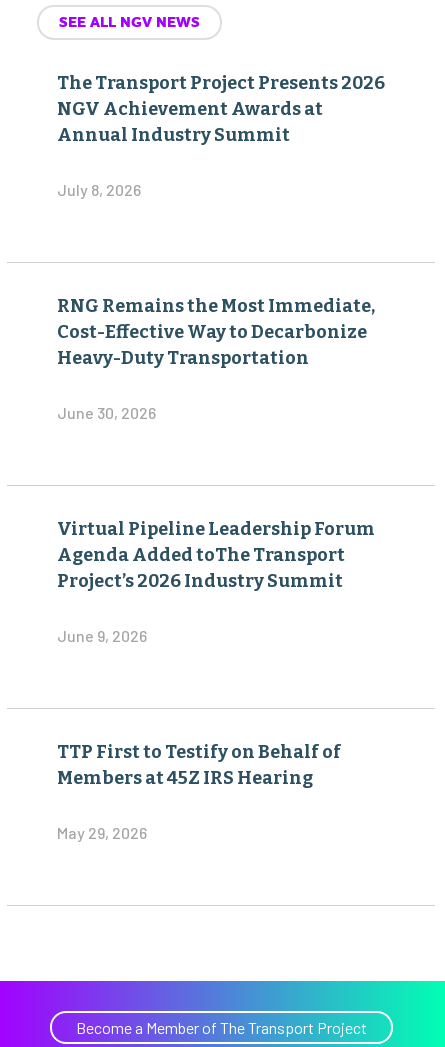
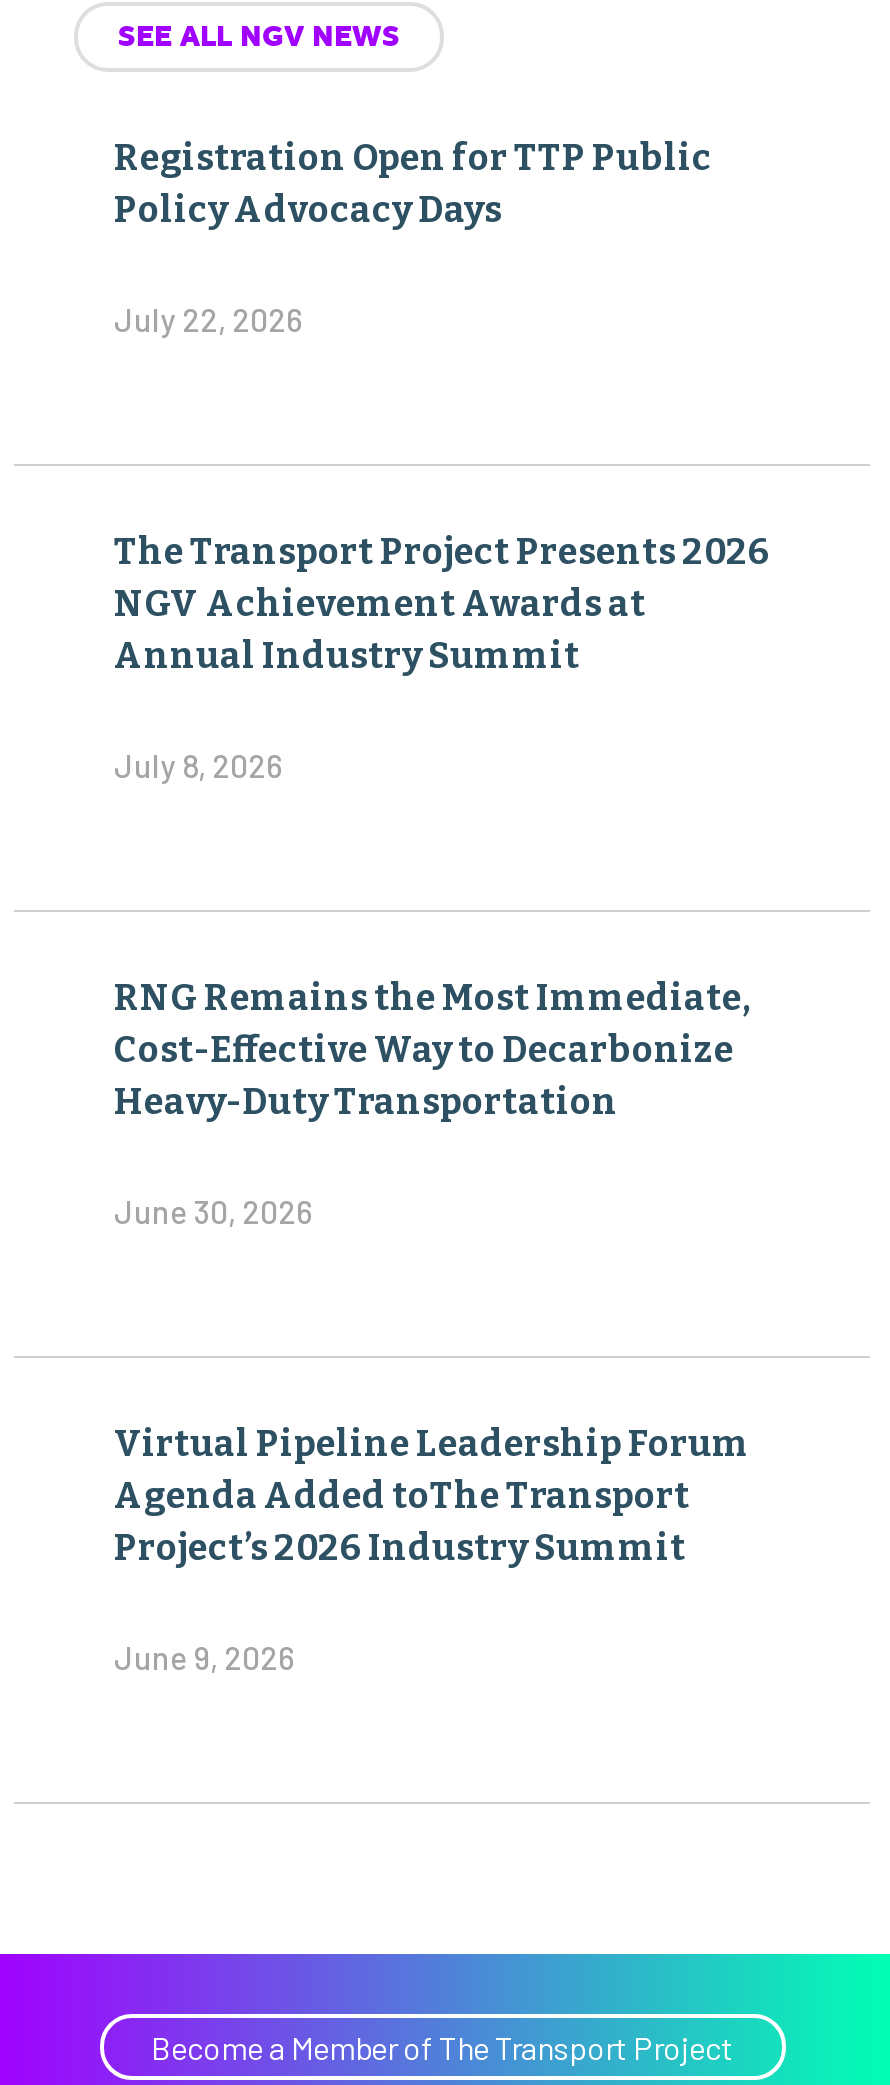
+ Registration Open for TTP Public
+ Policy Advocacy Days
+ July 22, 2026

moved down: The Transport Project Presents 2026 | NGV Achievement Awards at | Annual Industry Summit | ... | Project’s 2026 Industry Summit | June 9, 2026

- TTP First to Testify on Behalf of
- Members at 45Z IRS Hearing
- May 29, 2026
